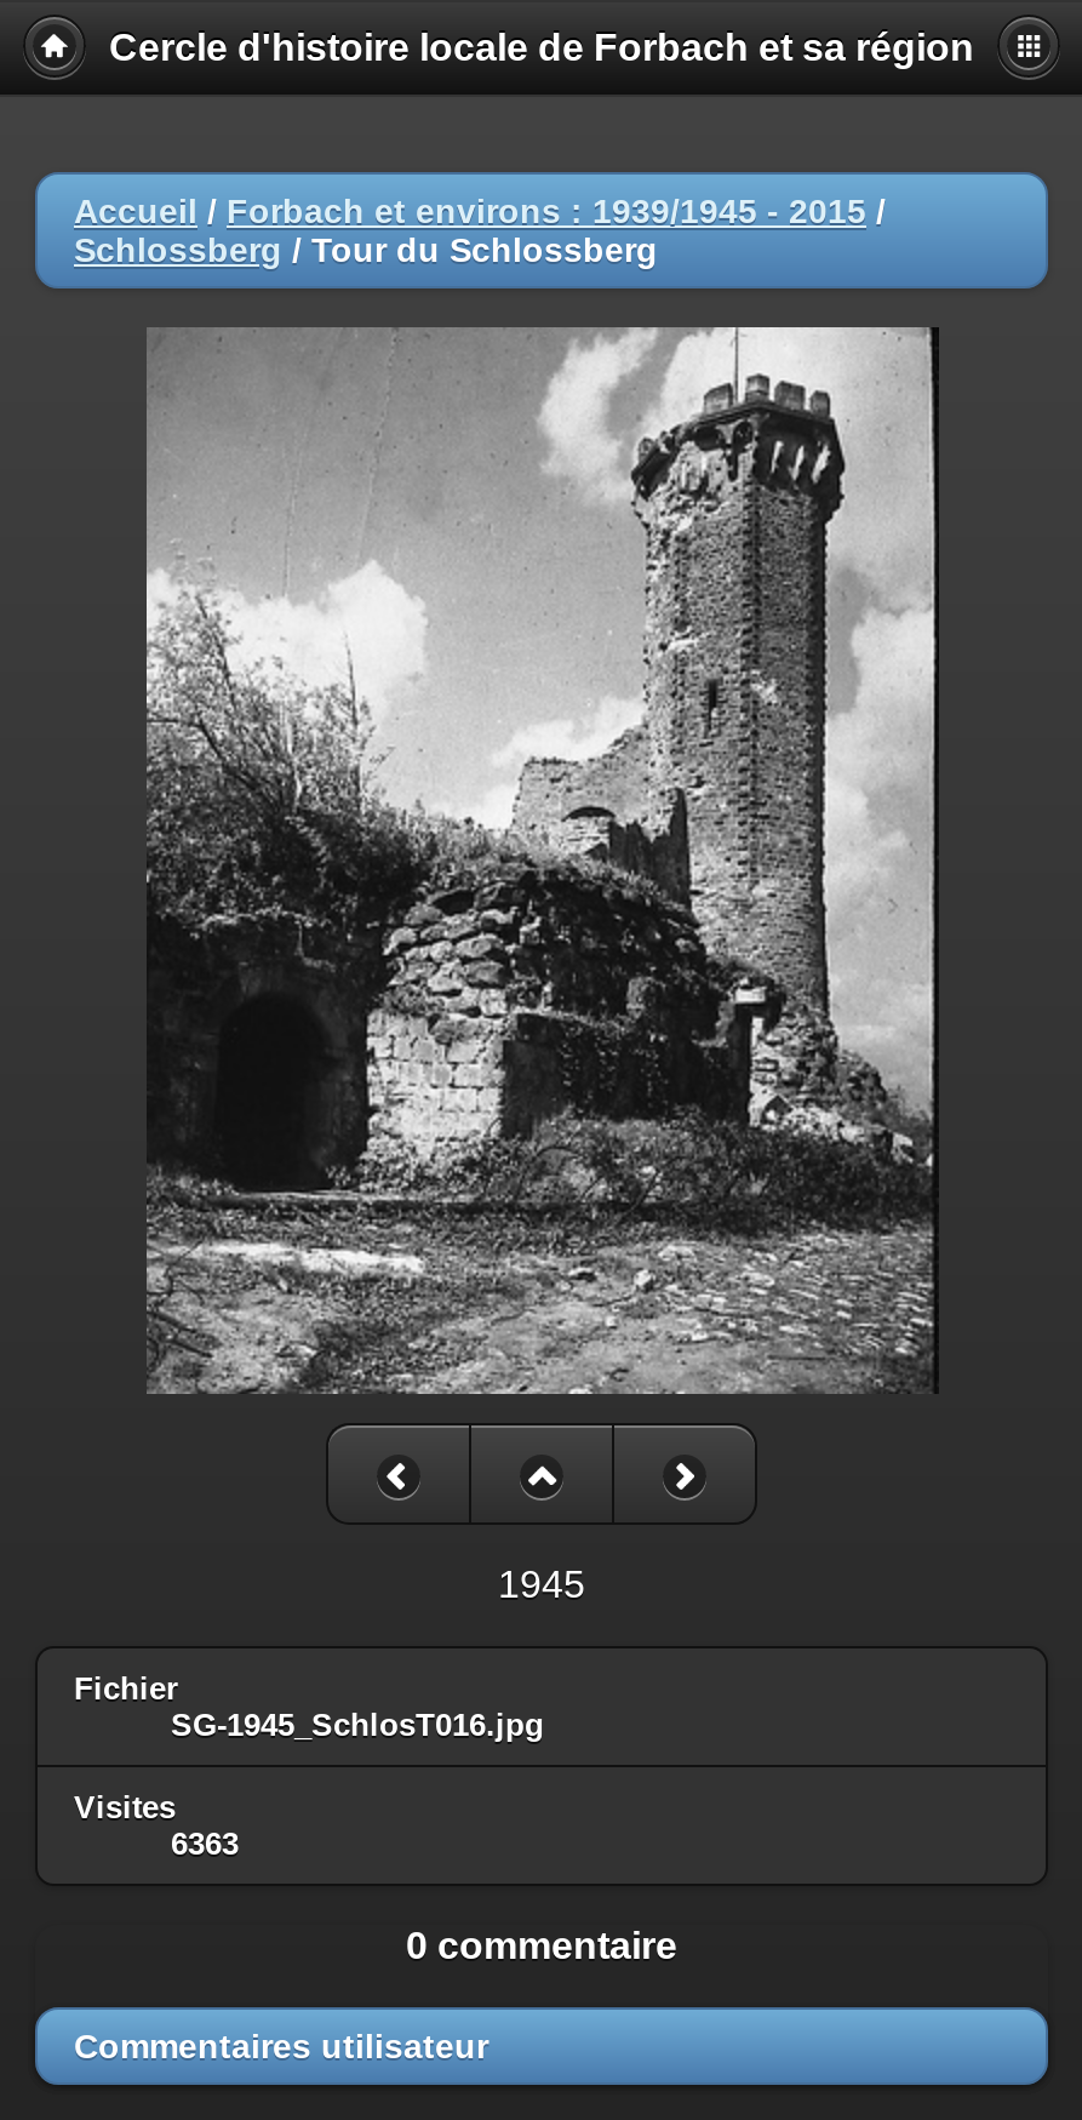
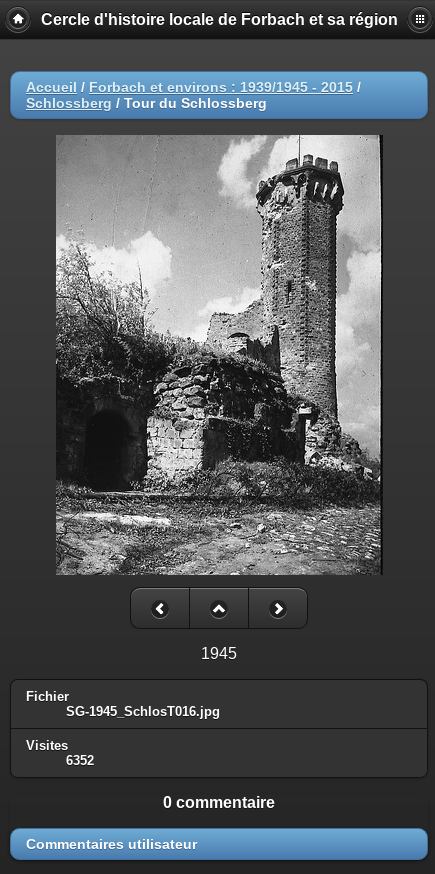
- 6363
+ 6352
